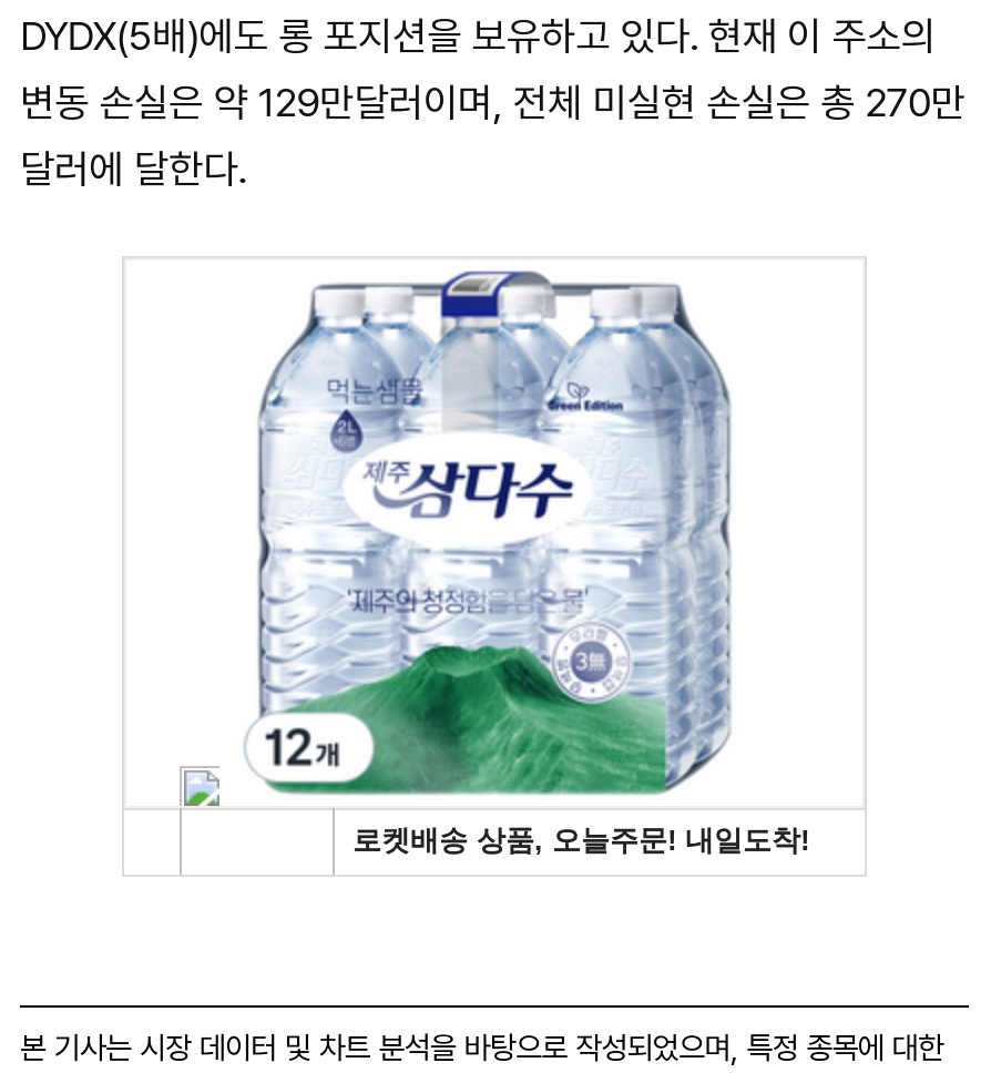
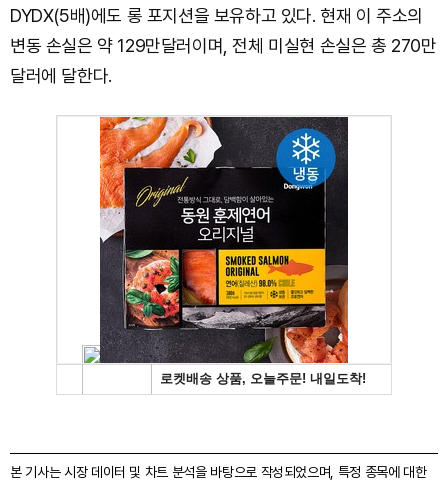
- [image]
+ [image]
